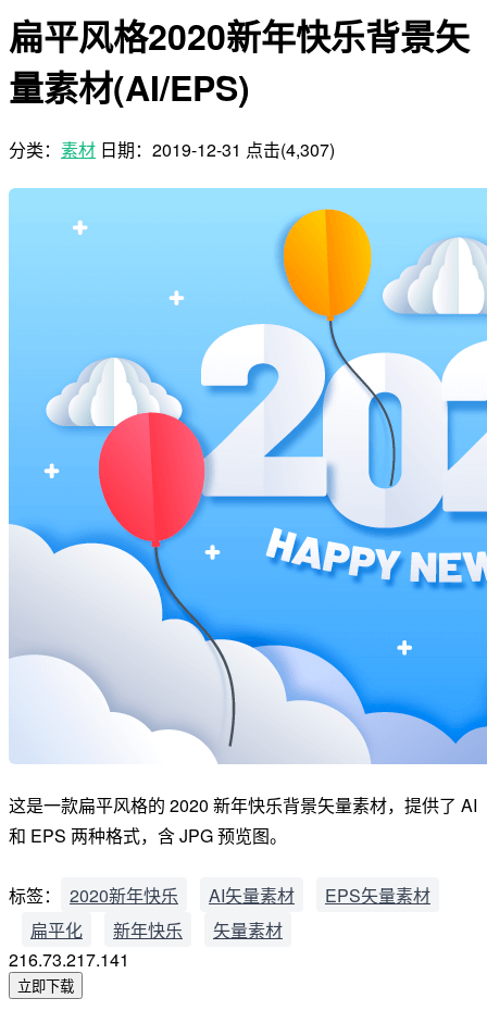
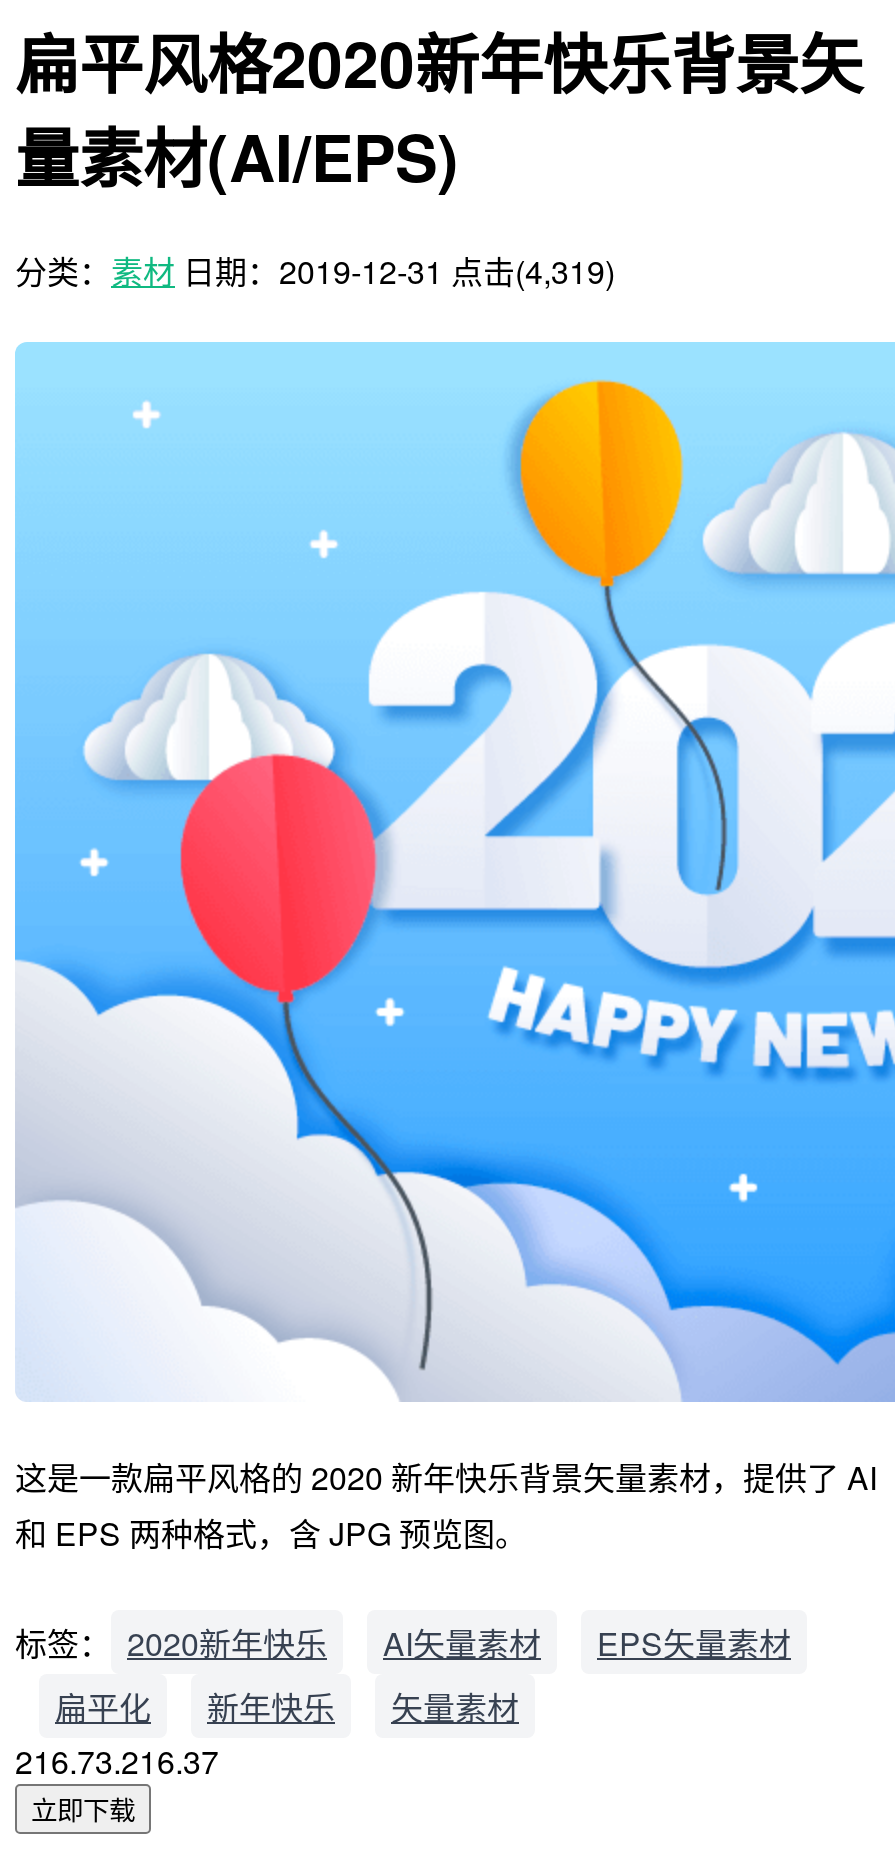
- 分类：素材 日期：2019-12-31 点击(4,307)
+ 分类：素材 日期：2019-12-31 点击(4,319)

- 216.73.217.141
+ 216.73.216.37
